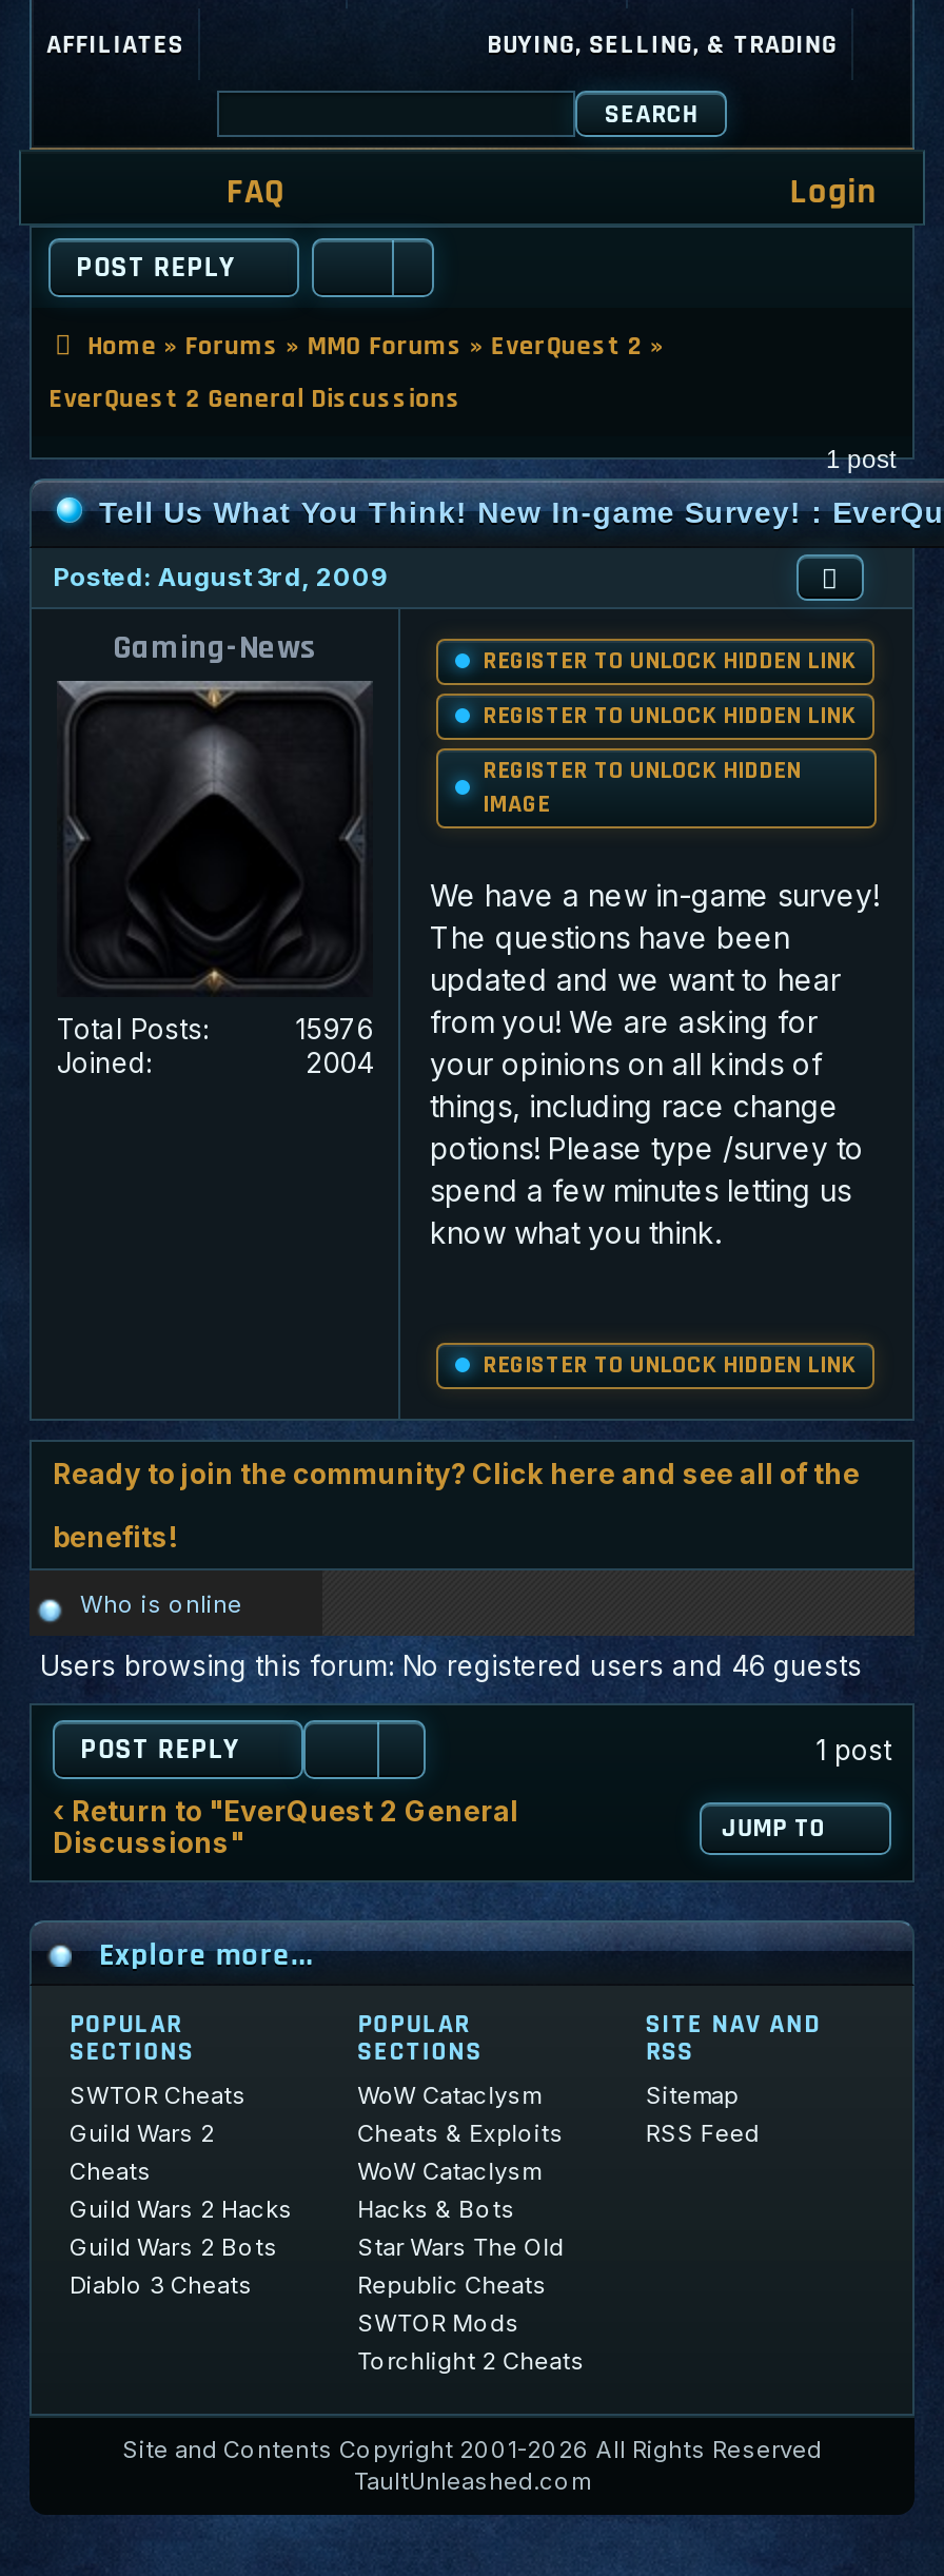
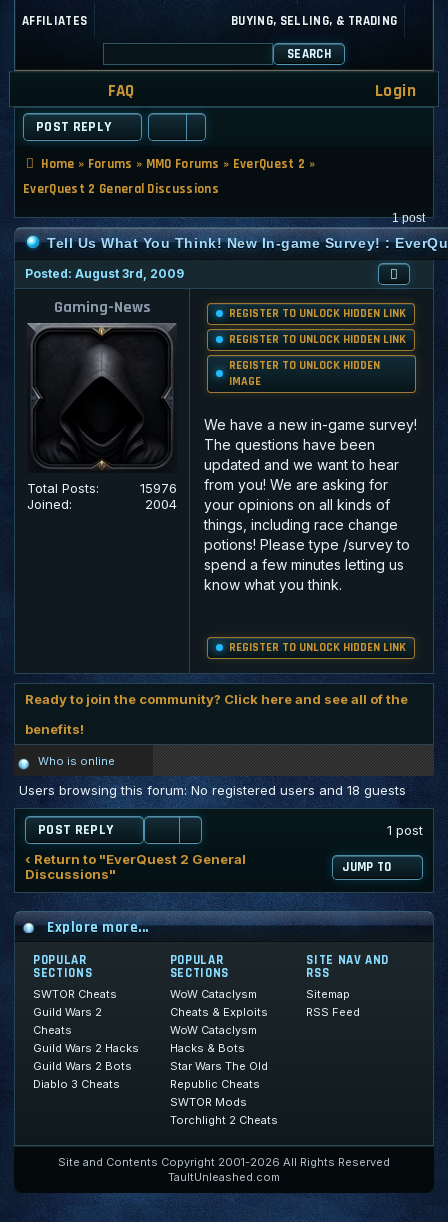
- Users browsing this forum: No registered users and 46 guests
+ Users browsing this forum: No registered users and 18 guests
